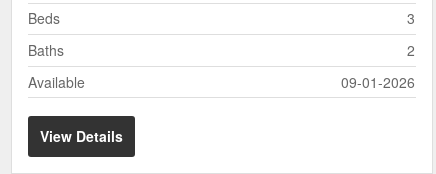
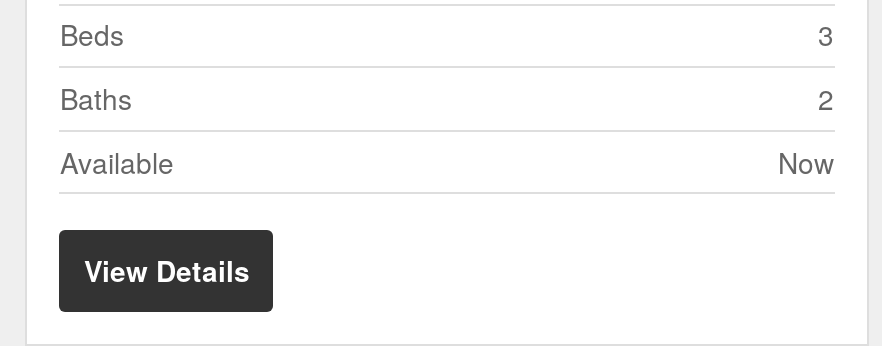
- 09-01-2026
+ Now
